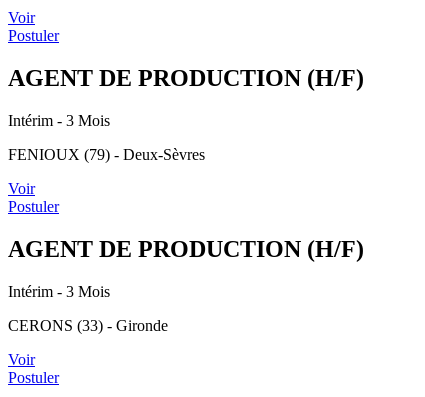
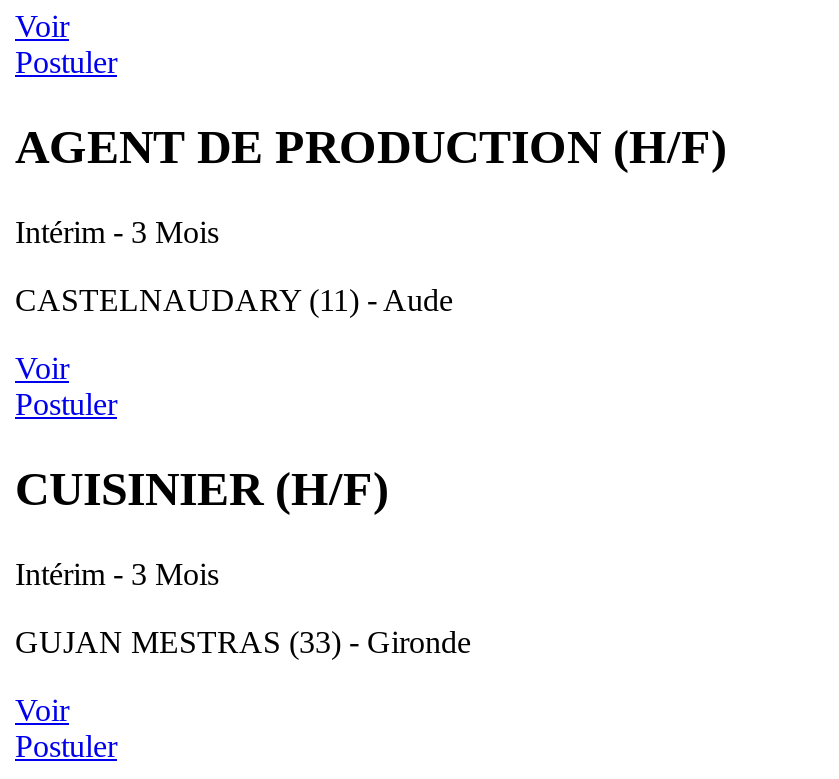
- FENIOUX (79) - Deux-Sèvres
+ CASTELNAUDARY (11) - Aude

- AGENT DE PRODUCTION (H/F)
+ CUISINIER (H/F)

- CERONS (33) - Gironde
+ GUJAN MESTRAS (33) - Gironde
